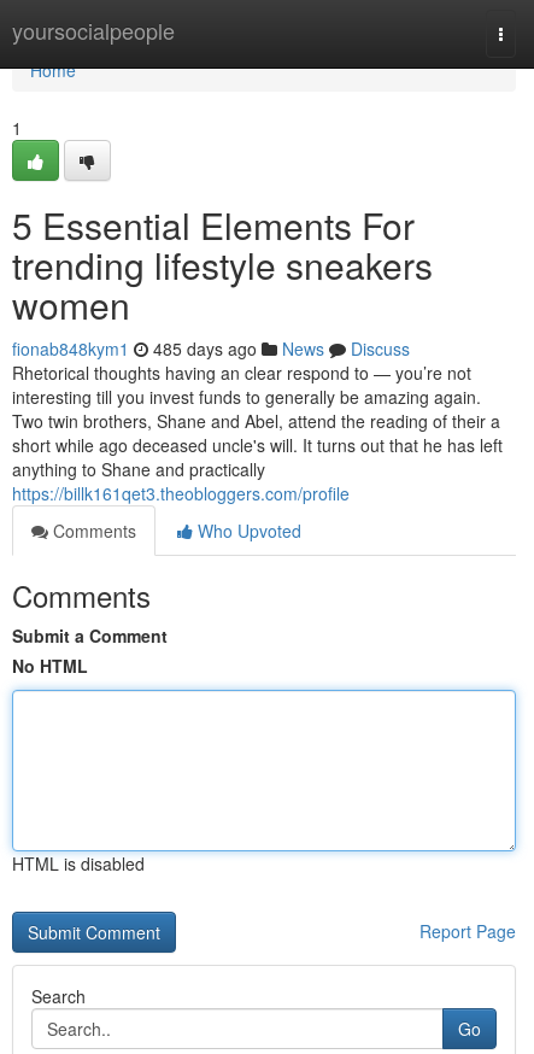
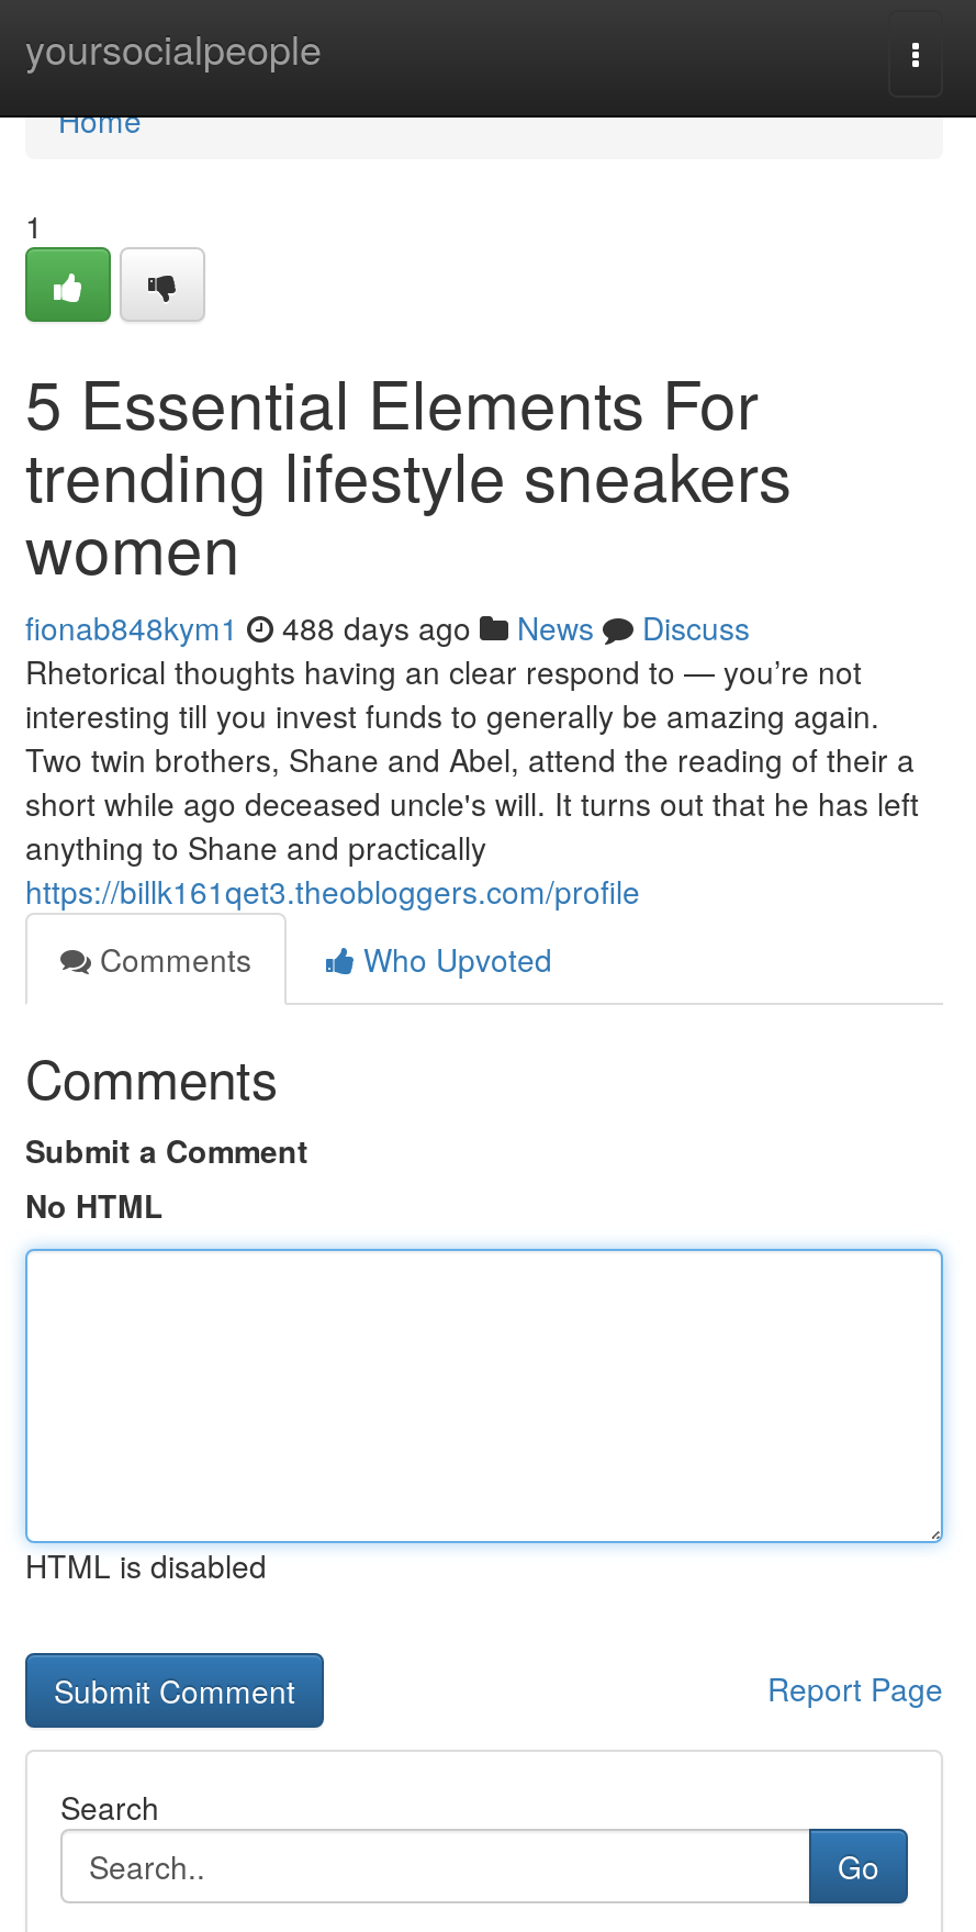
- fionab848kym1 485 days ago News Discuss
+ fionab848kym1 488 days ago News Discuss
